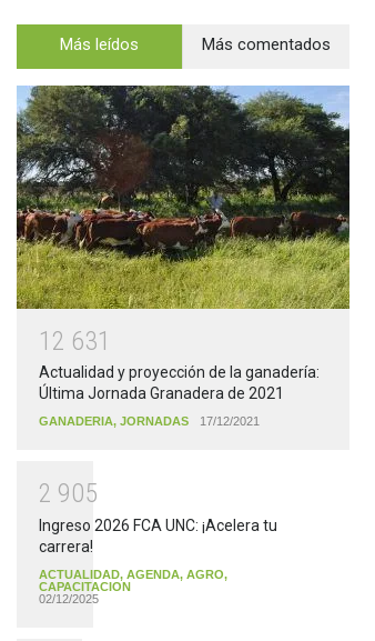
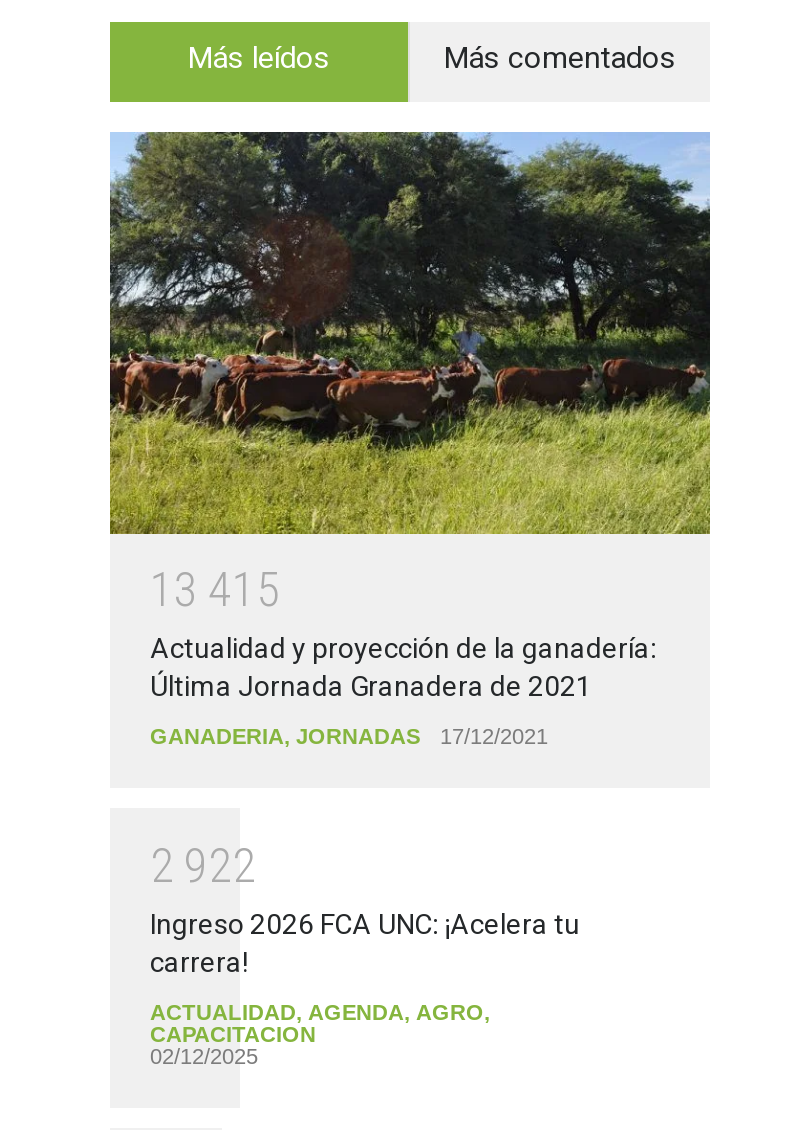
- 1 2 63 1
+ 1 3 41 5

- 2 905
+ 2 922
